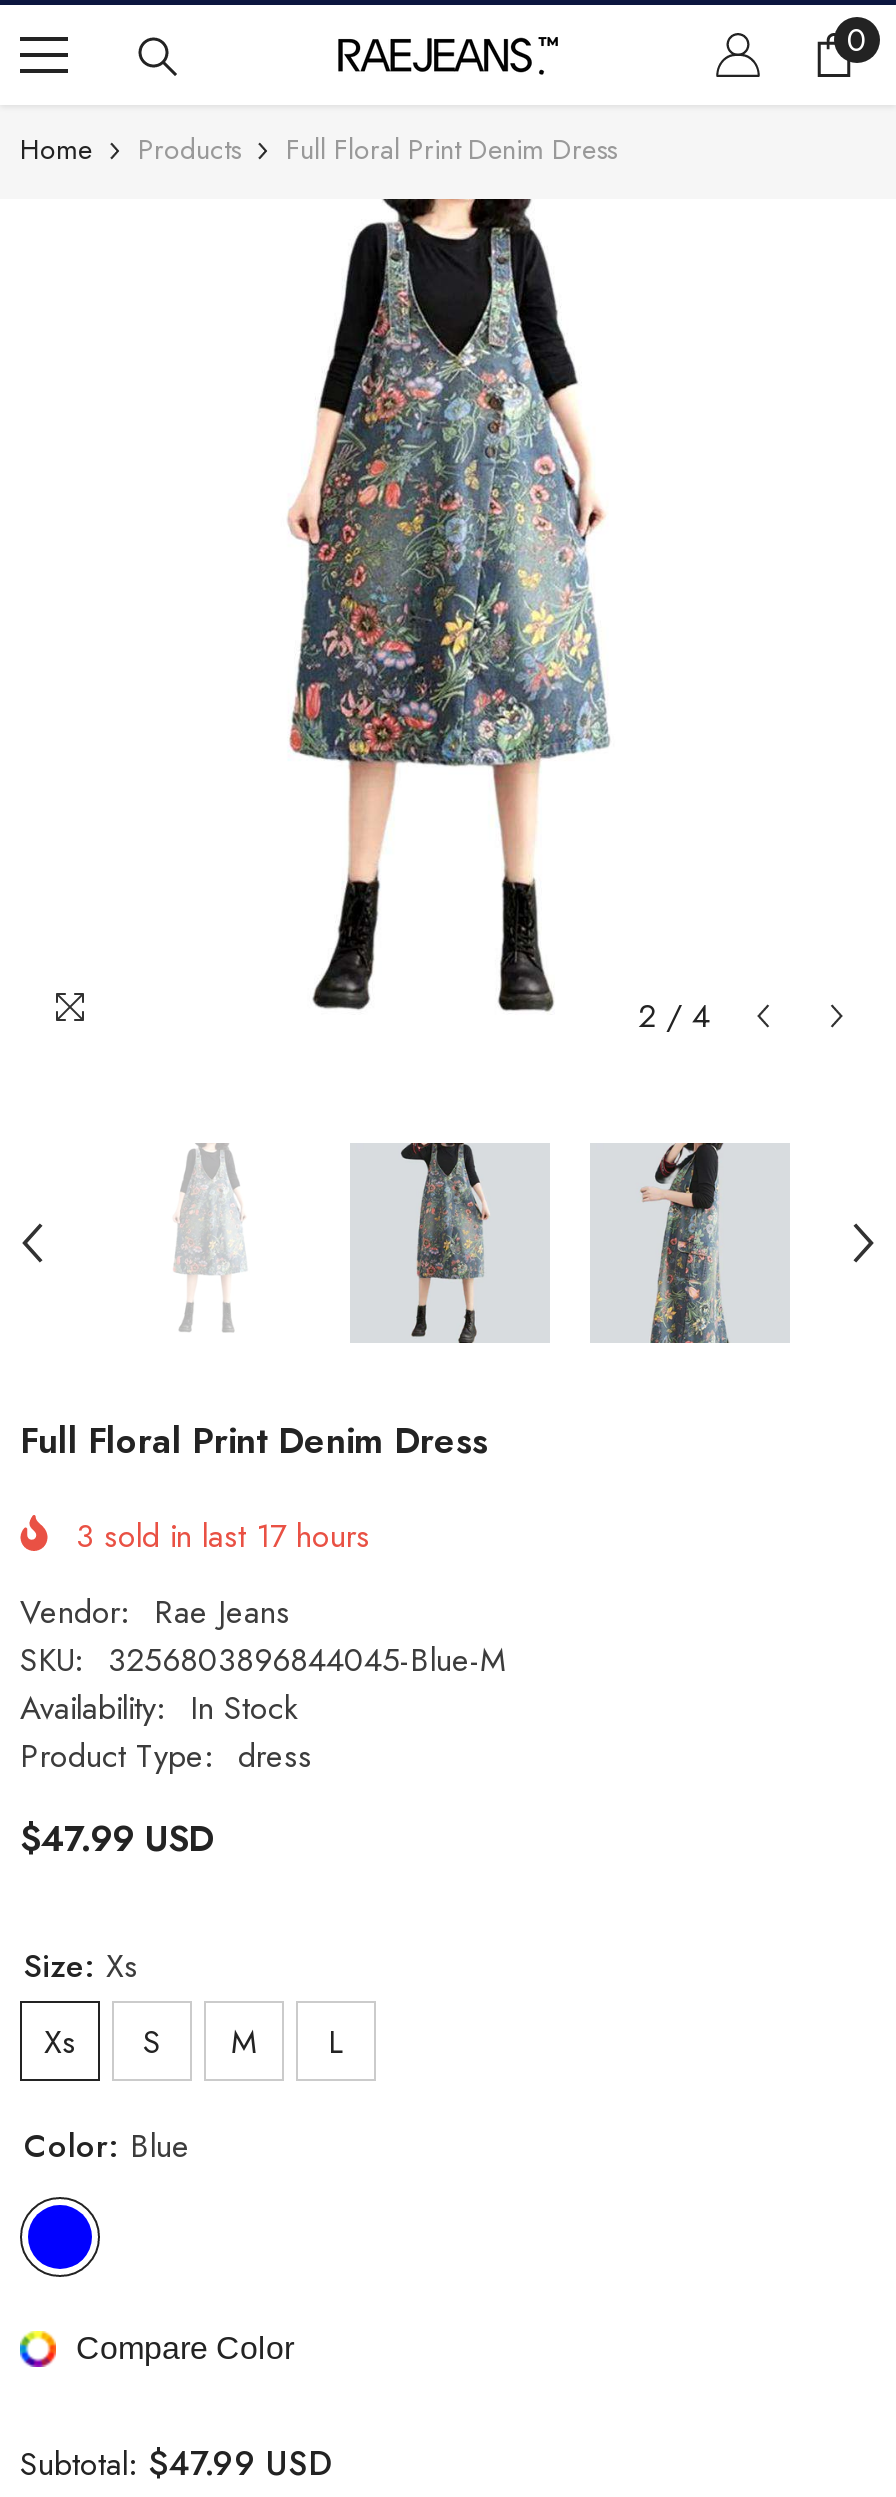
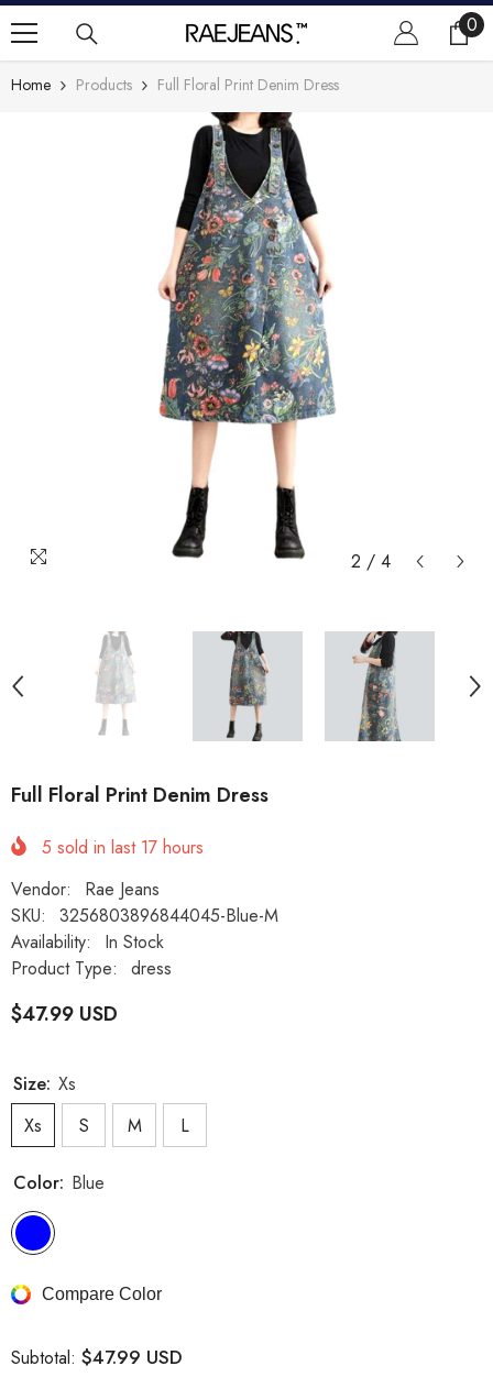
- 3 sold in last 17 hours
+ 5 sold in last 17 hours
